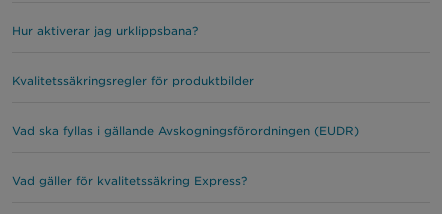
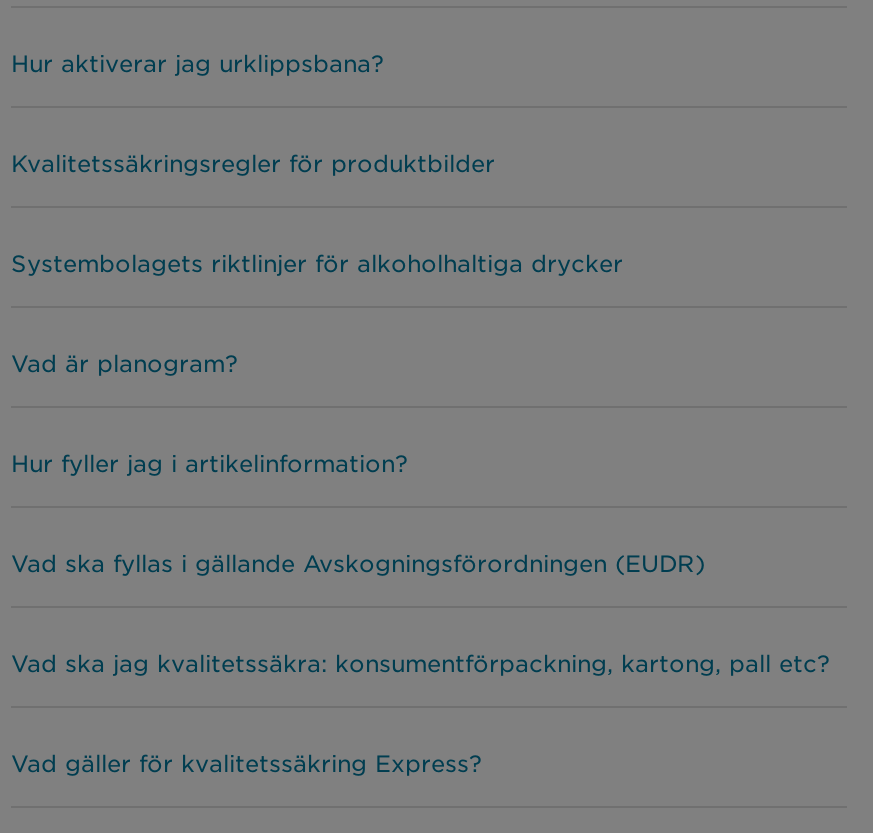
+ Systembolagets riktlinjer för alkoholhaltiga drycker

+ Vad är planogram?

+ Hur fyller jag i artikelinformation?

+ Vad ska jag kvalitetssäkra: konsumentförpackning, kartong, pall etc?
